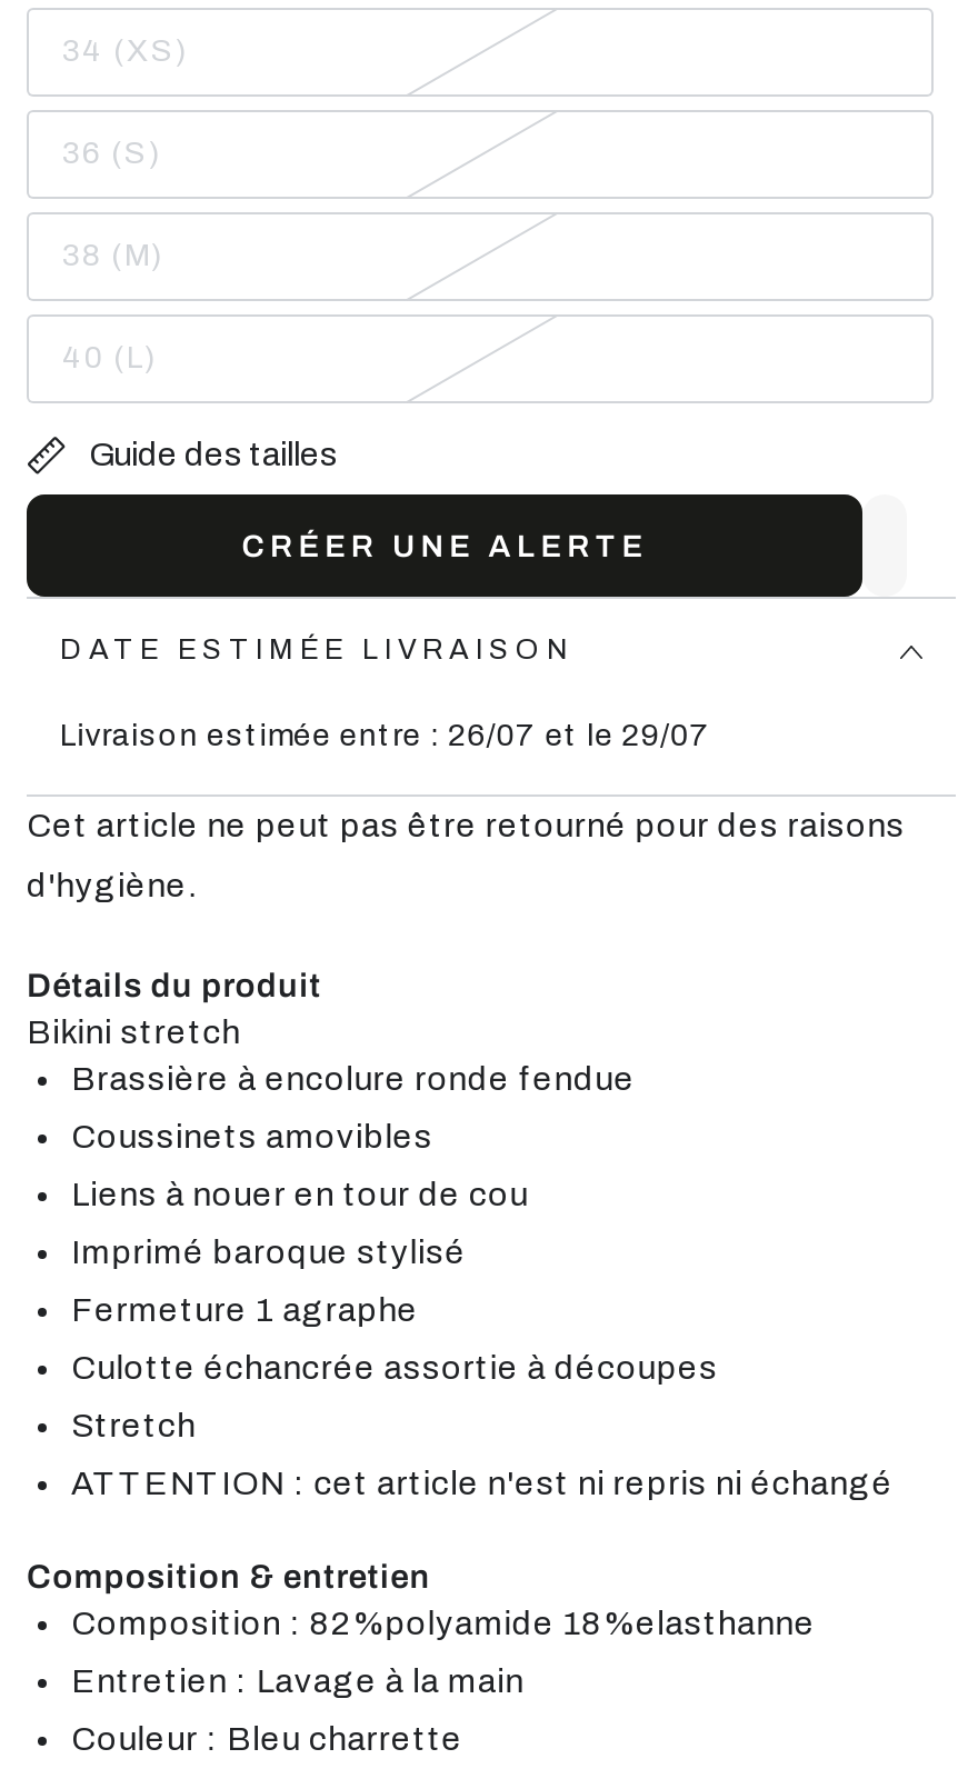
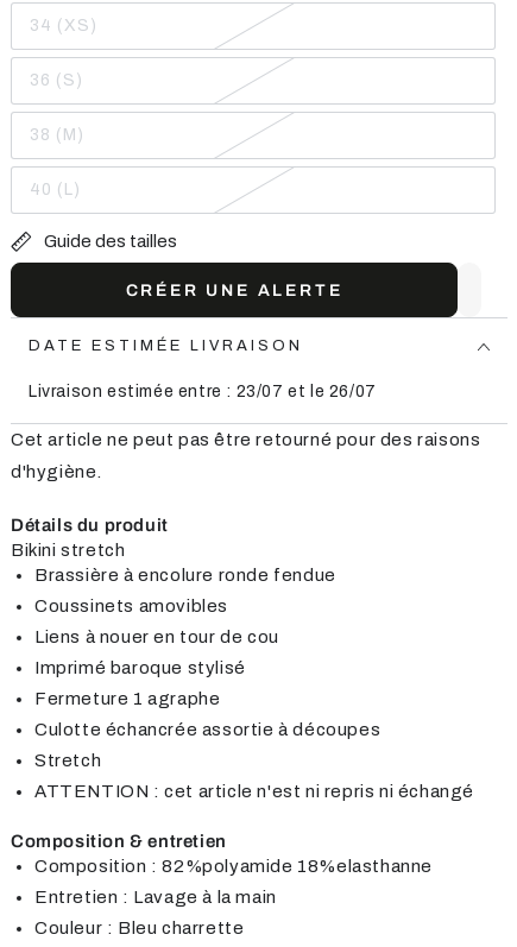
- Livraison estimée entre : 26/07 et le 29/07
+ Livraison estimée entre : 23/07 et le 26/07
